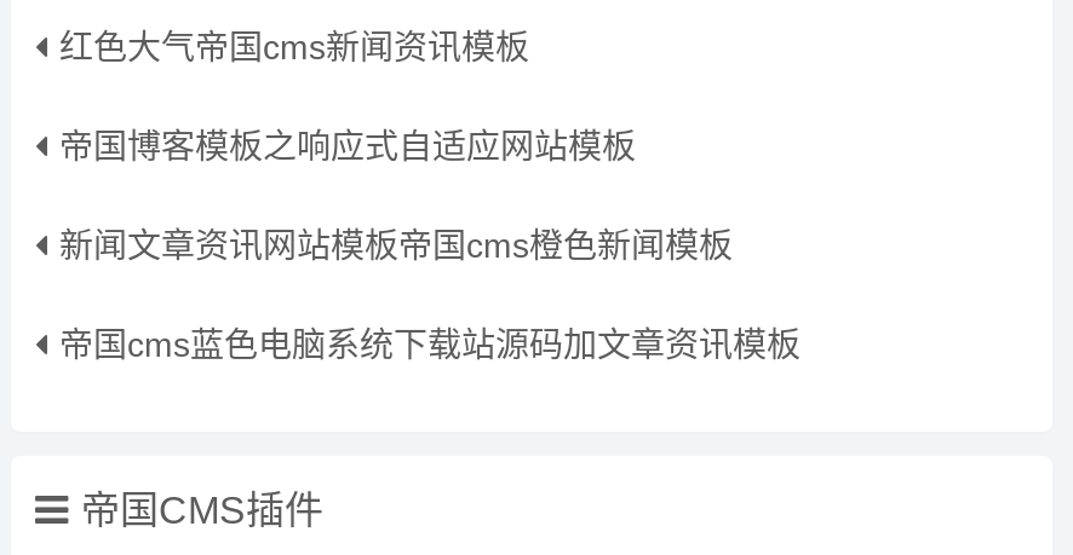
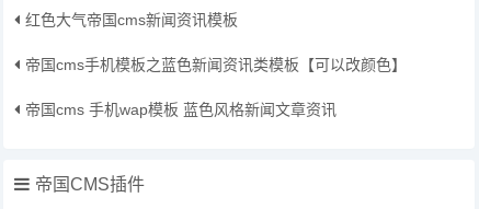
- 帝国博客模板之响应式自适应网站模板
- 新闻文章资讯网站模板帝国cms橙色新闻模板
- 帝国cms蓝色电脑系统下载站源码加文章资讯模板
+ 帝国cms手机模板之蓝色新闻资讯类模板【可以改颜色】
+ 帝国cms 手机wap模板 蓝色风格新闻文章资讯
